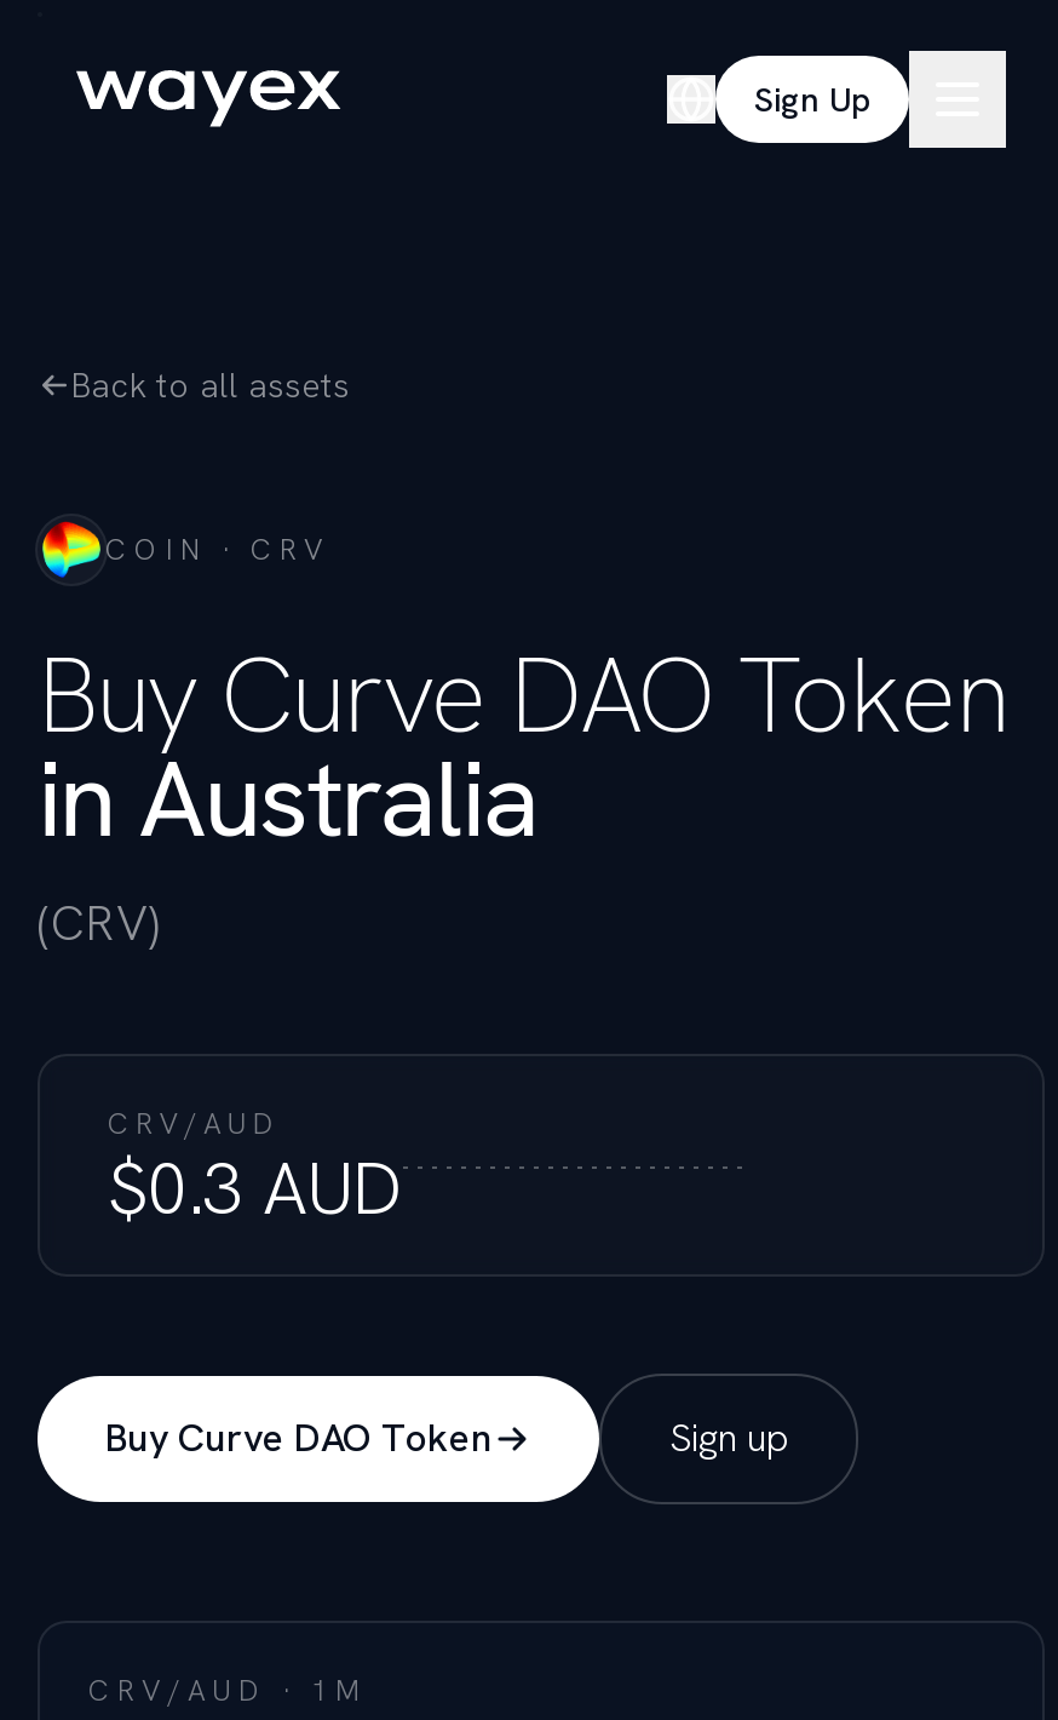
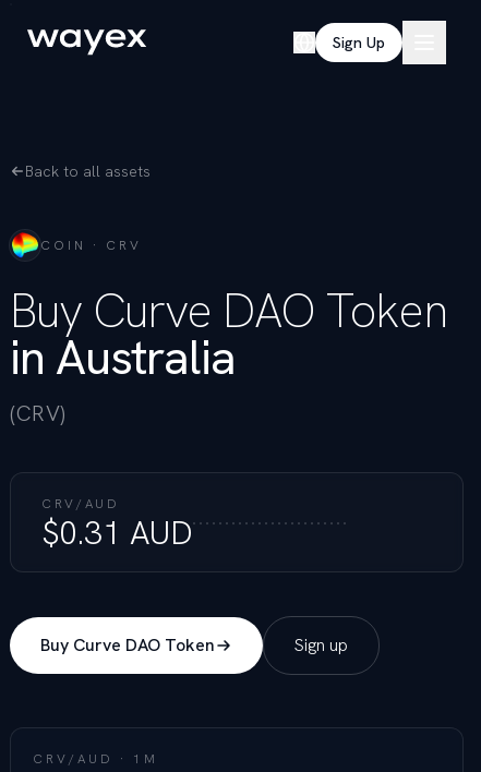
- $0.3 AUD
+ $0.31 AUD
